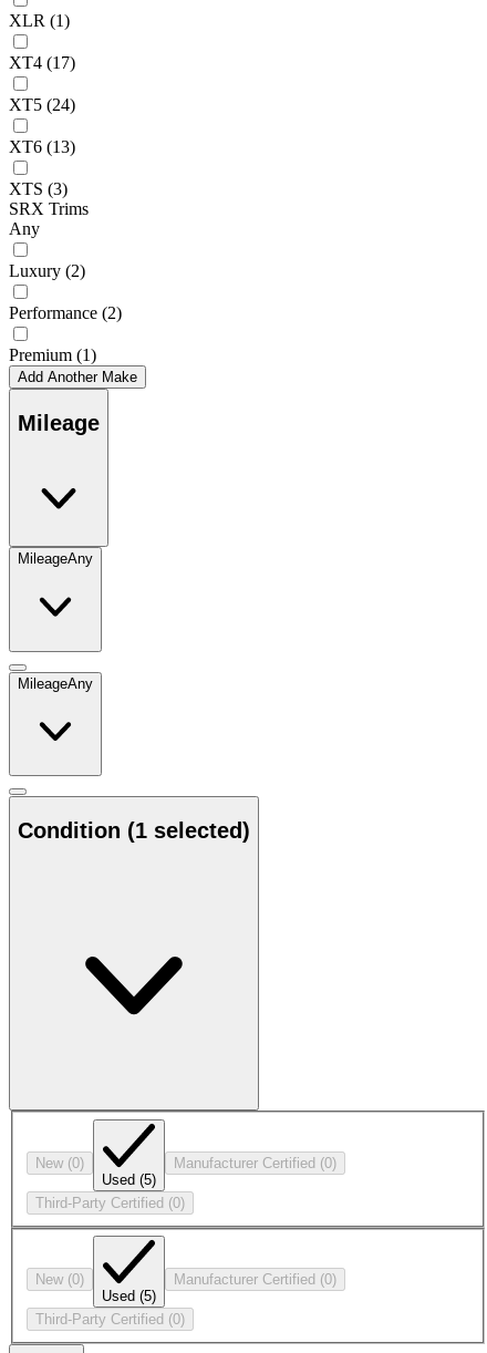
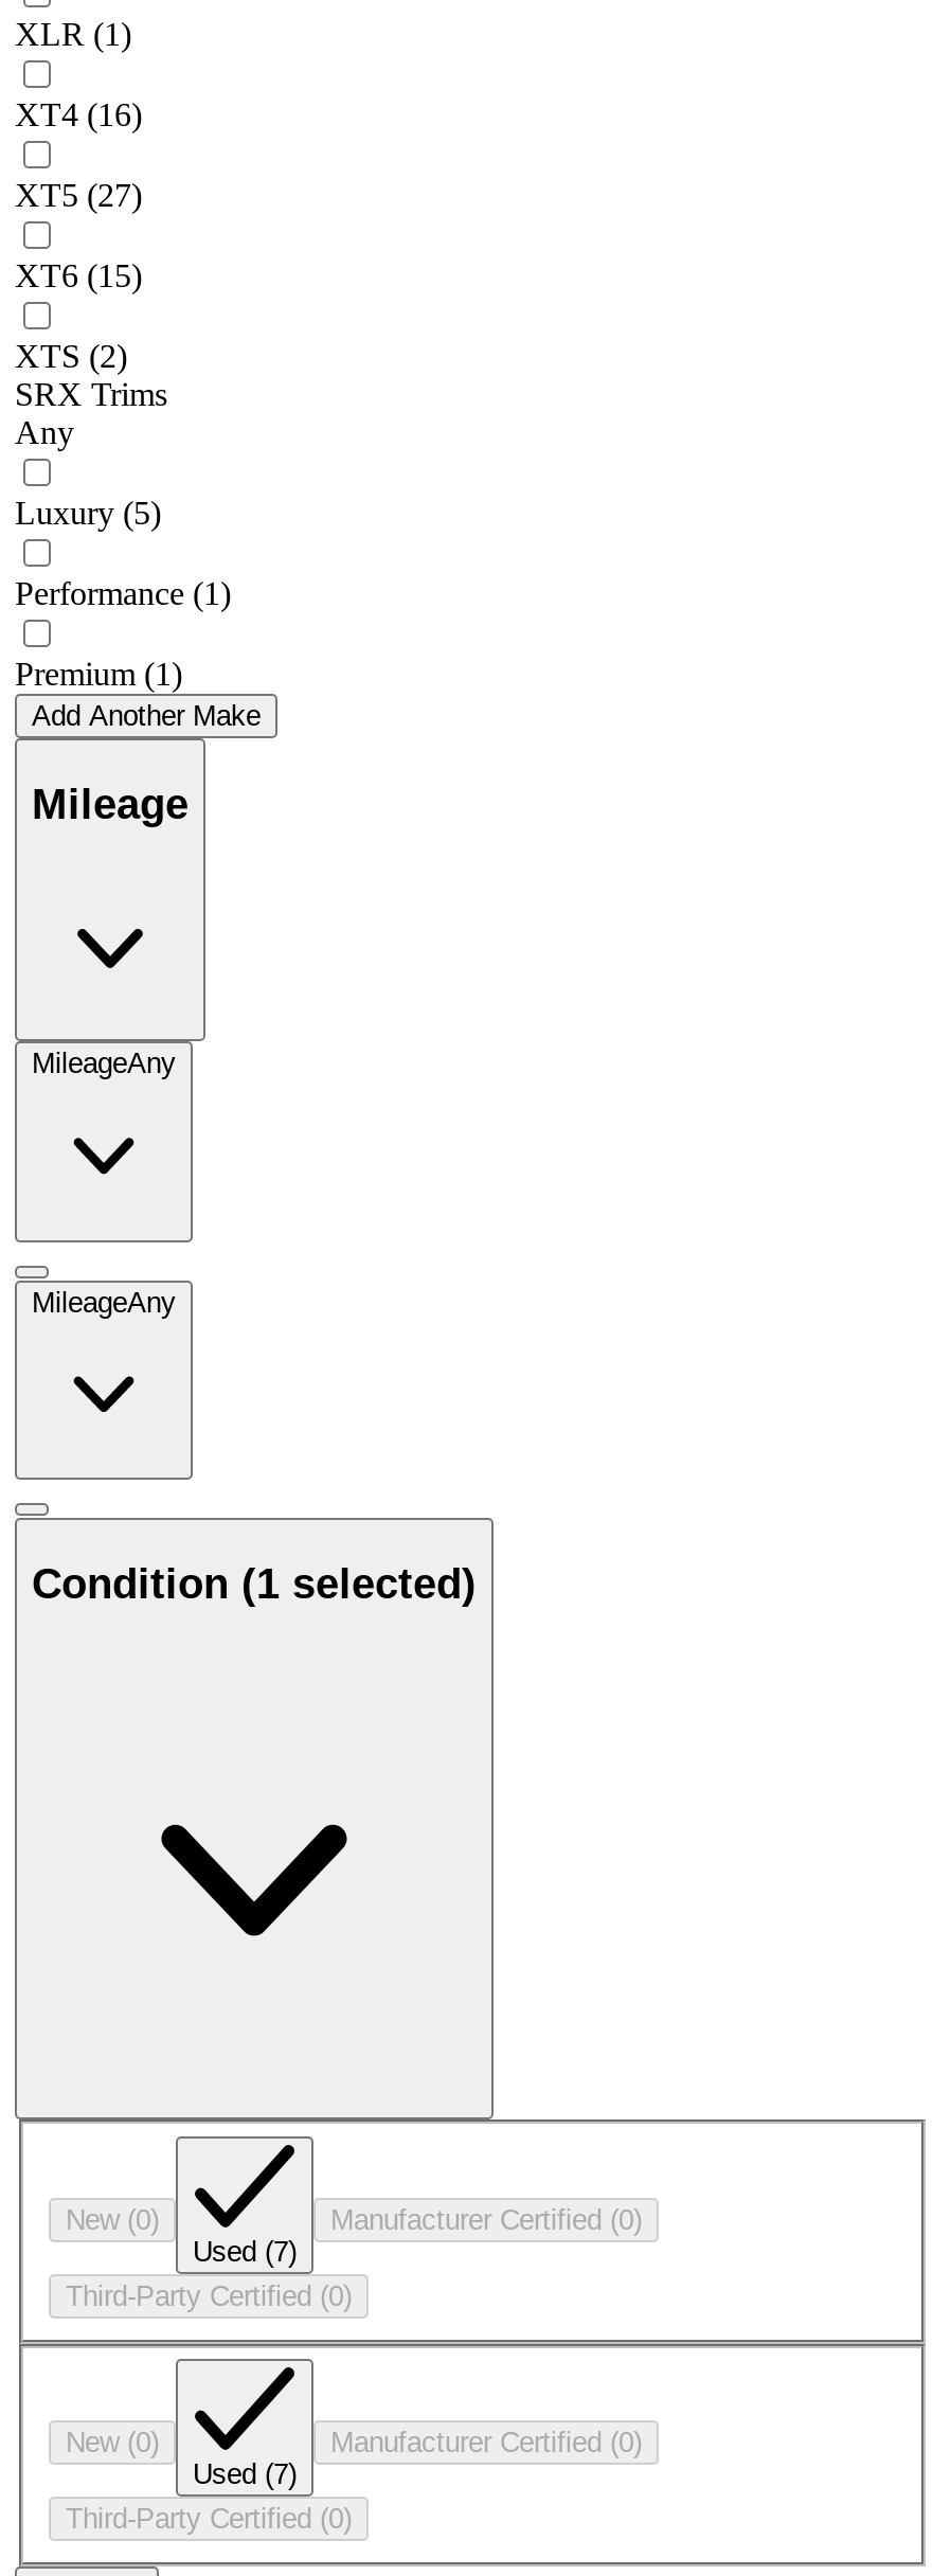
- XT4 (17)
+ XT4 (16)

- XT5 (24)
+ XT5 (27)

- XT6 (13)
+ XT6 (15)

- XTS (3)
+ XTS (2)

- Luxury (2)
+ Luxury (5)

- Performance (2)
+ Performance (1)

- Used (5)
+ Used (7)

- Used (5)
+ Used (7)
